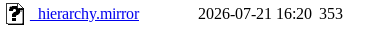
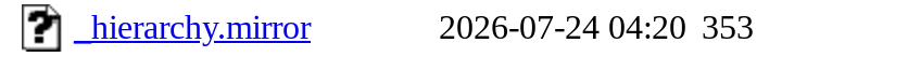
- 2026-07-21 16:20 353
+ 2026-07-24 04:20 353
